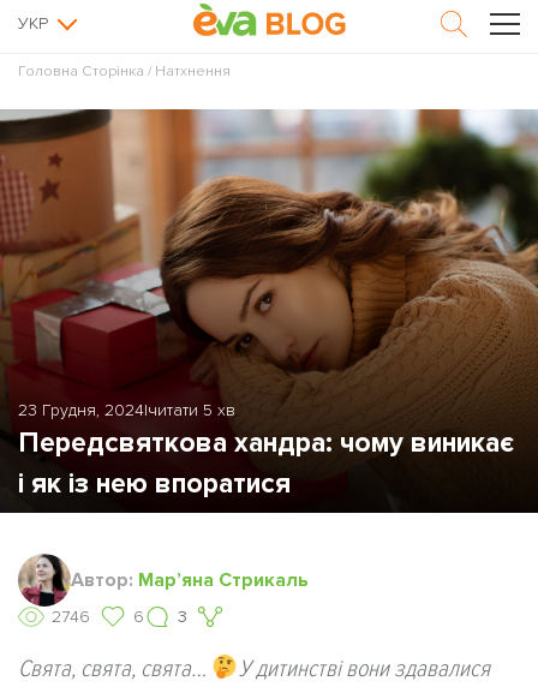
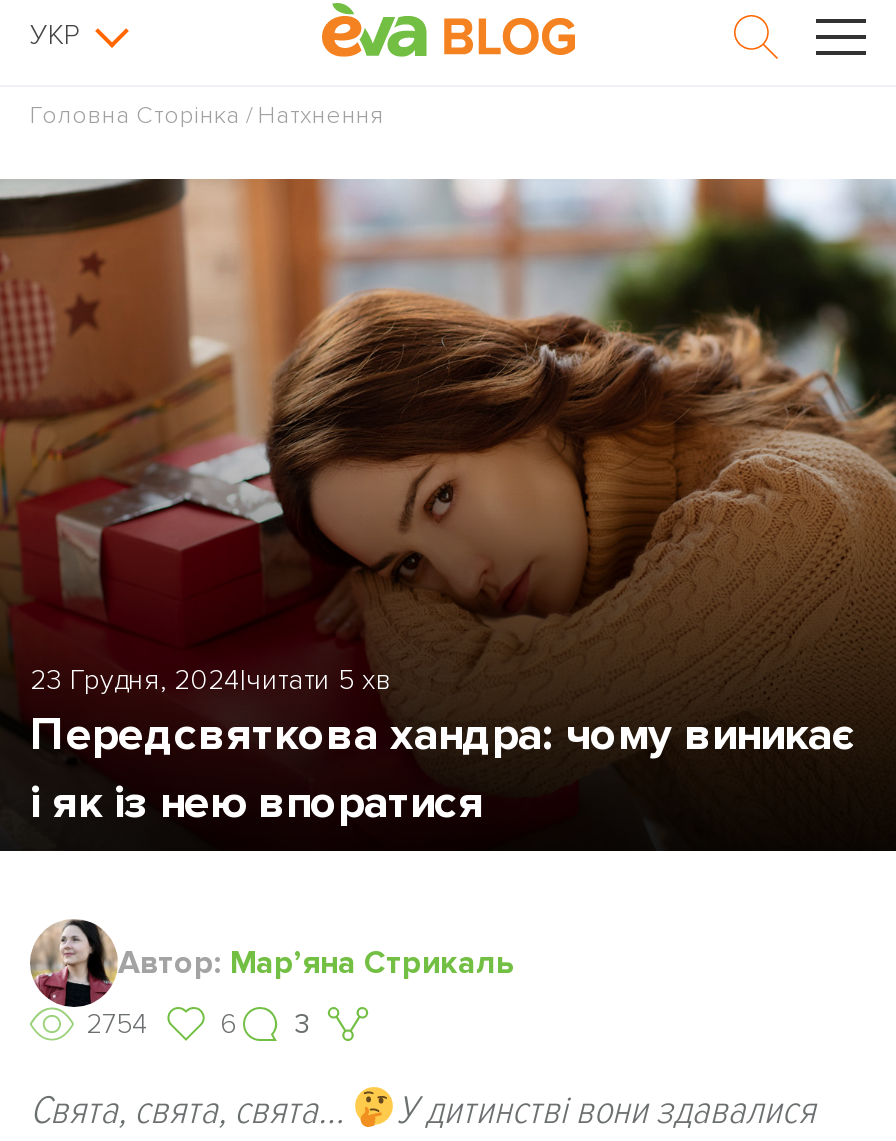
- 2746
+ 2754
